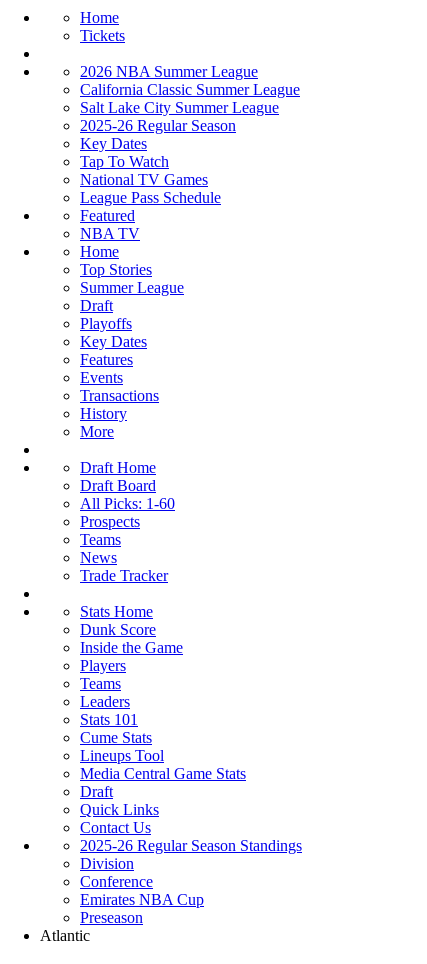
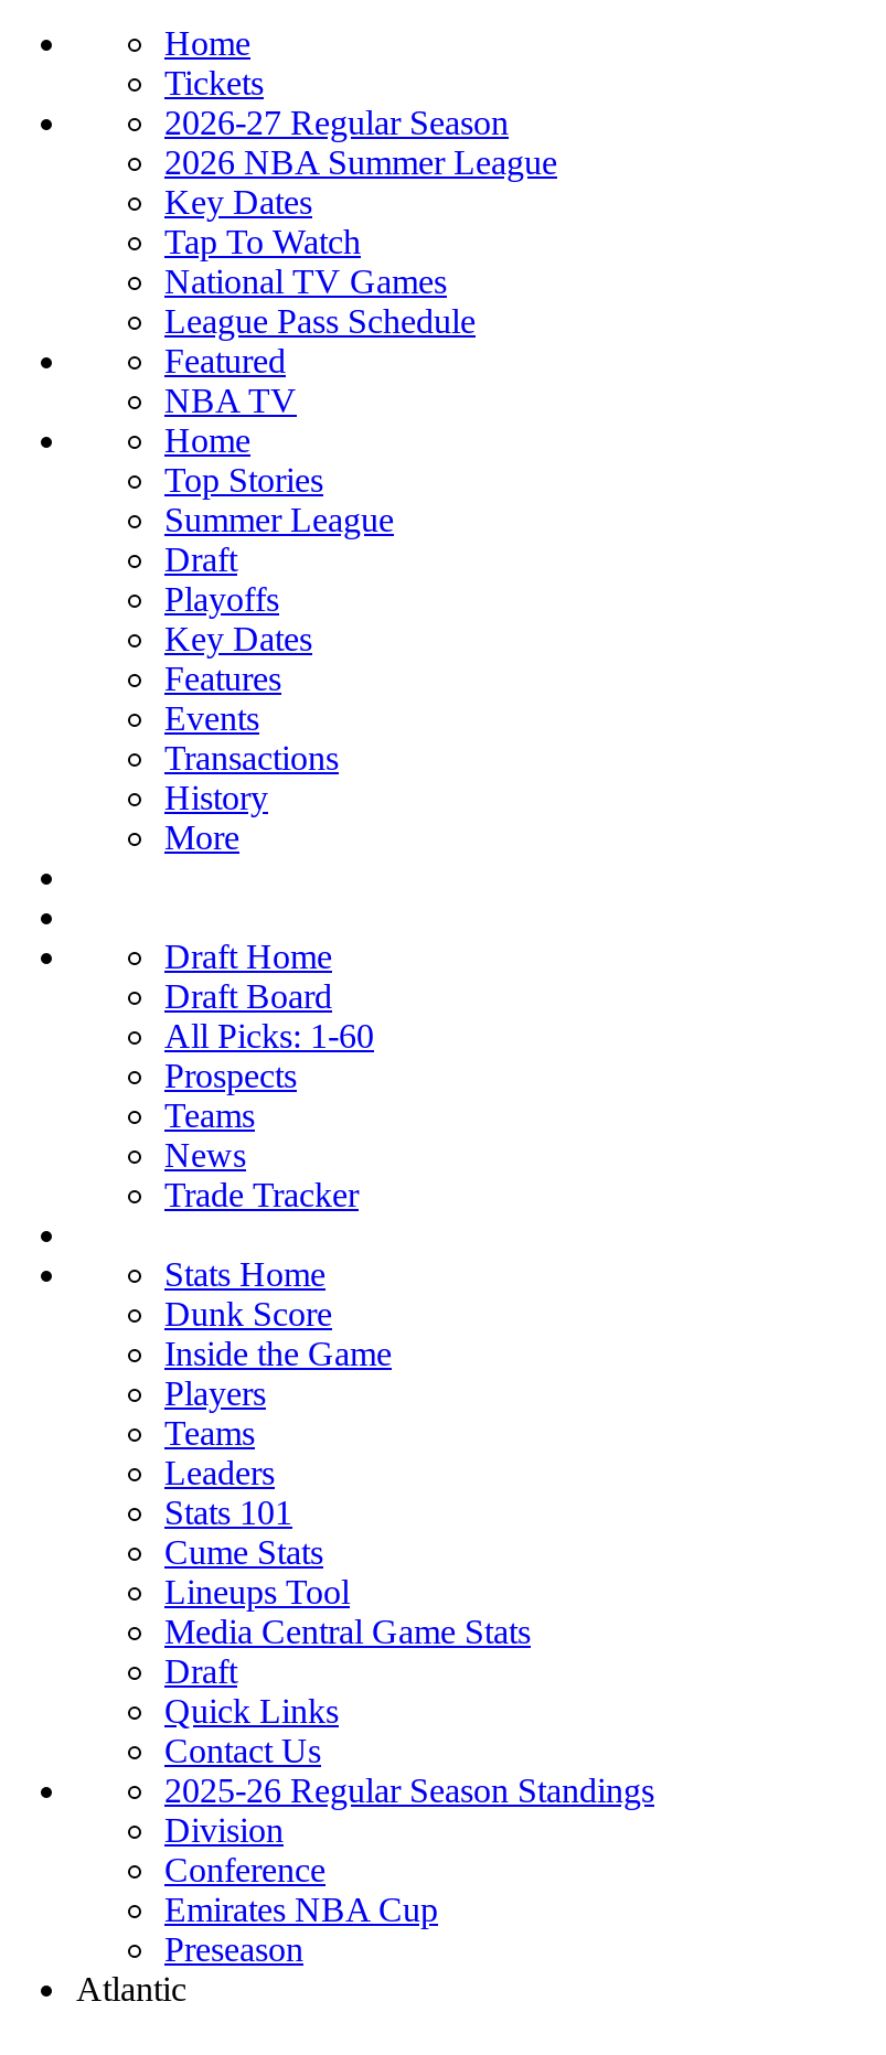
+ 2026-27 Regular Season

- California Classic Summer League
- Salt Lake City Summer League
- 2025-26 Regular Season

moved up: Key Dates | Tap To Watch | National TV Games | ... | History | More
